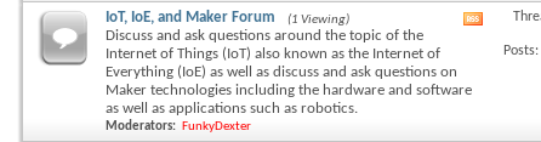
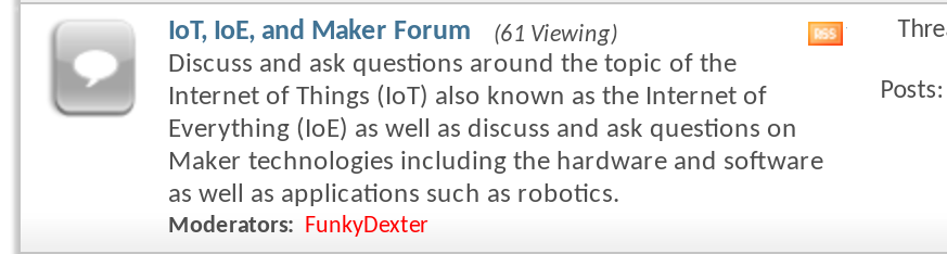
- IoT, IoE, and Maker Forum (1 Viewing)
+ IoT, IoE, and Maker Forum (61 Viewing)
